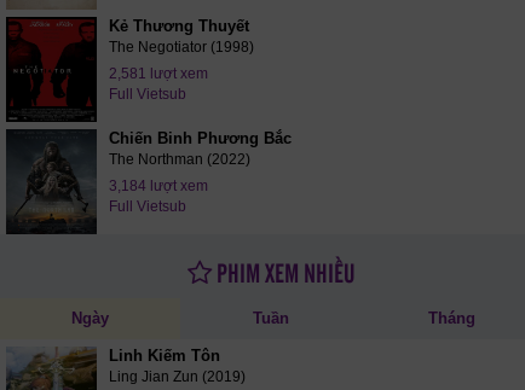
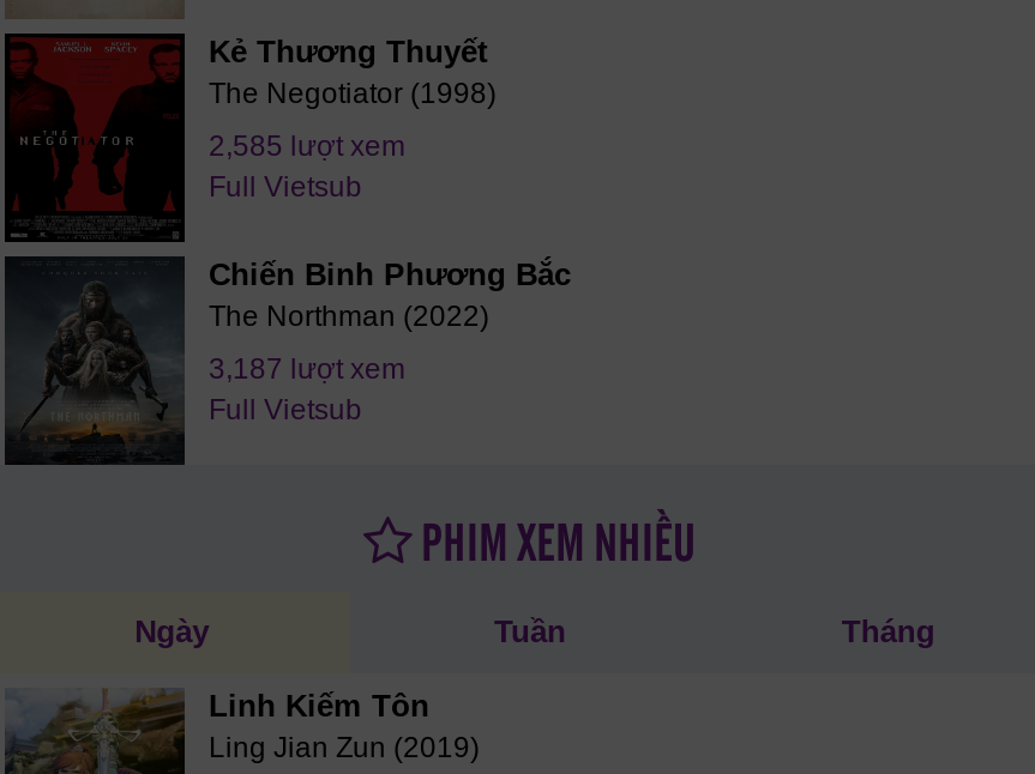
- 2,581 lượt xem
+ 2,585 lượt xem

- 3,184 lượt xem
+ 3,187 lượt xem
